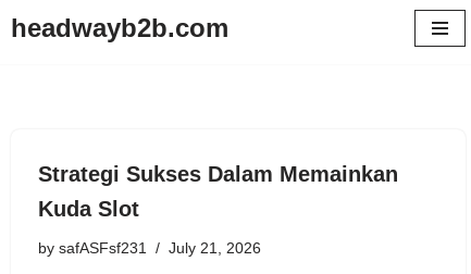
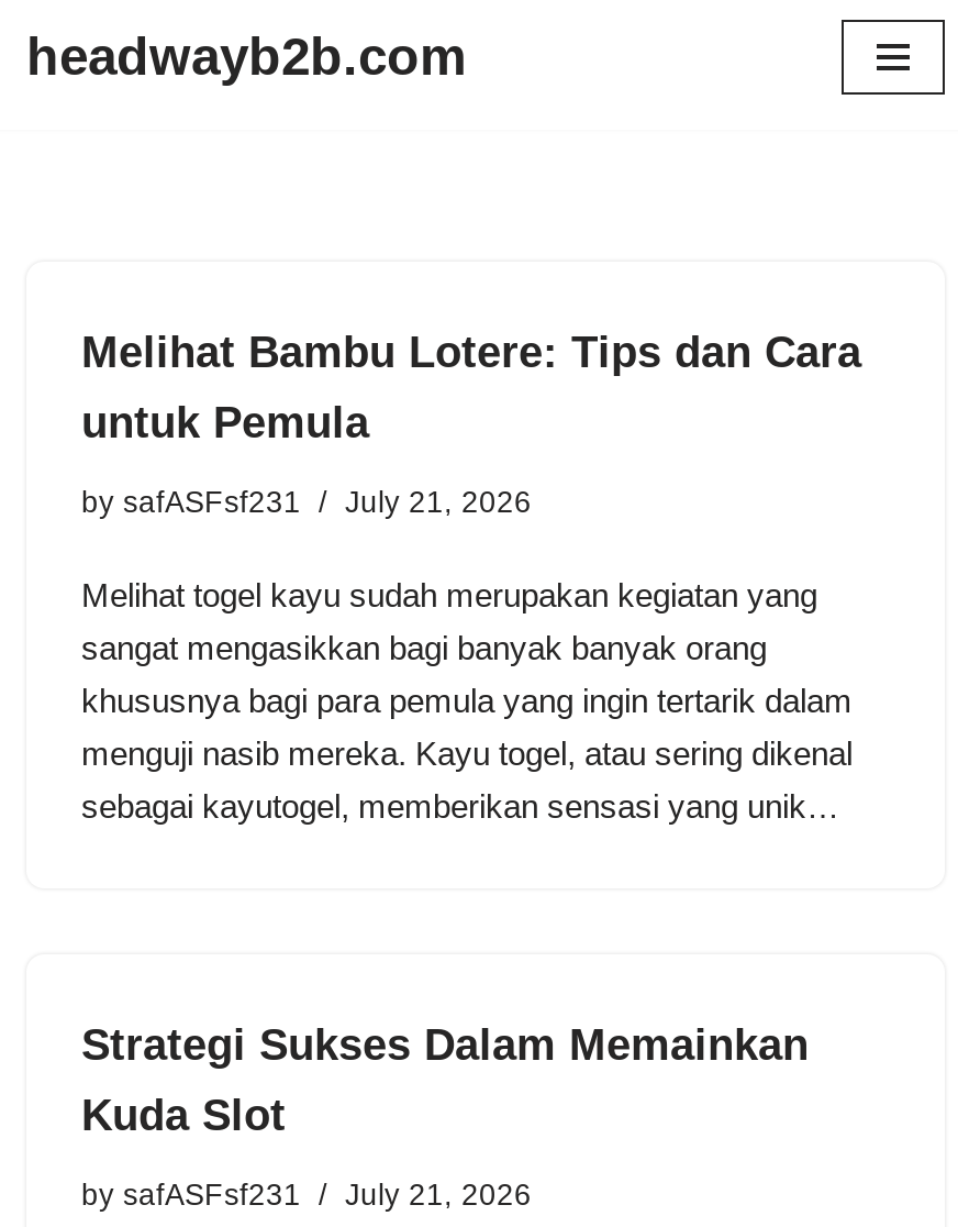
+ Melihat Bambu Lotere: Tips dan Cara
+ untuk Pemula
+ by safASFsf231
+ July 21, 2026
+ Melihat togel kayu sudah merupakan kegiatan yang
+ sangat mengasikkan bagi banyak banyak orang
+ khususnya bagi para pemula yang ingin tertarik dalam
+ menguji nasib mereka. Kayu togel, atau sering dikenal
+ sebagai kayutogel, memberikan sensasi yang unik…
